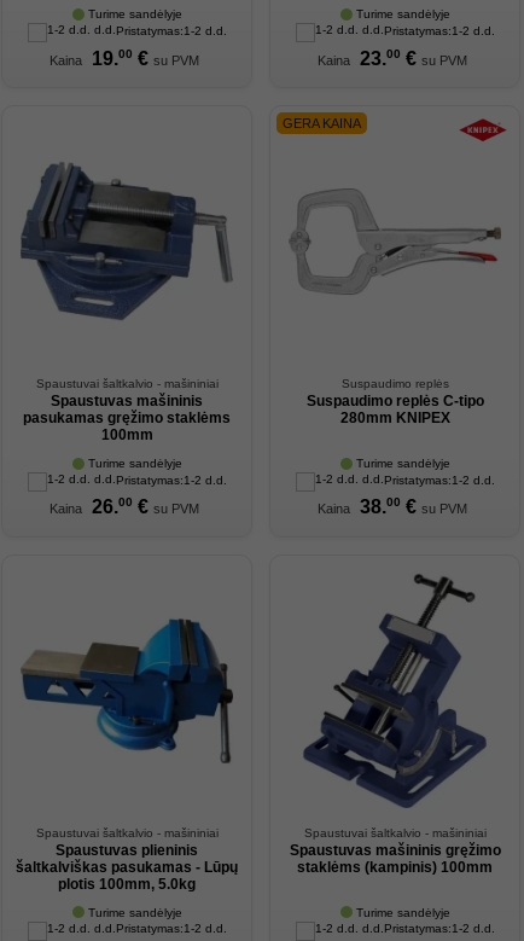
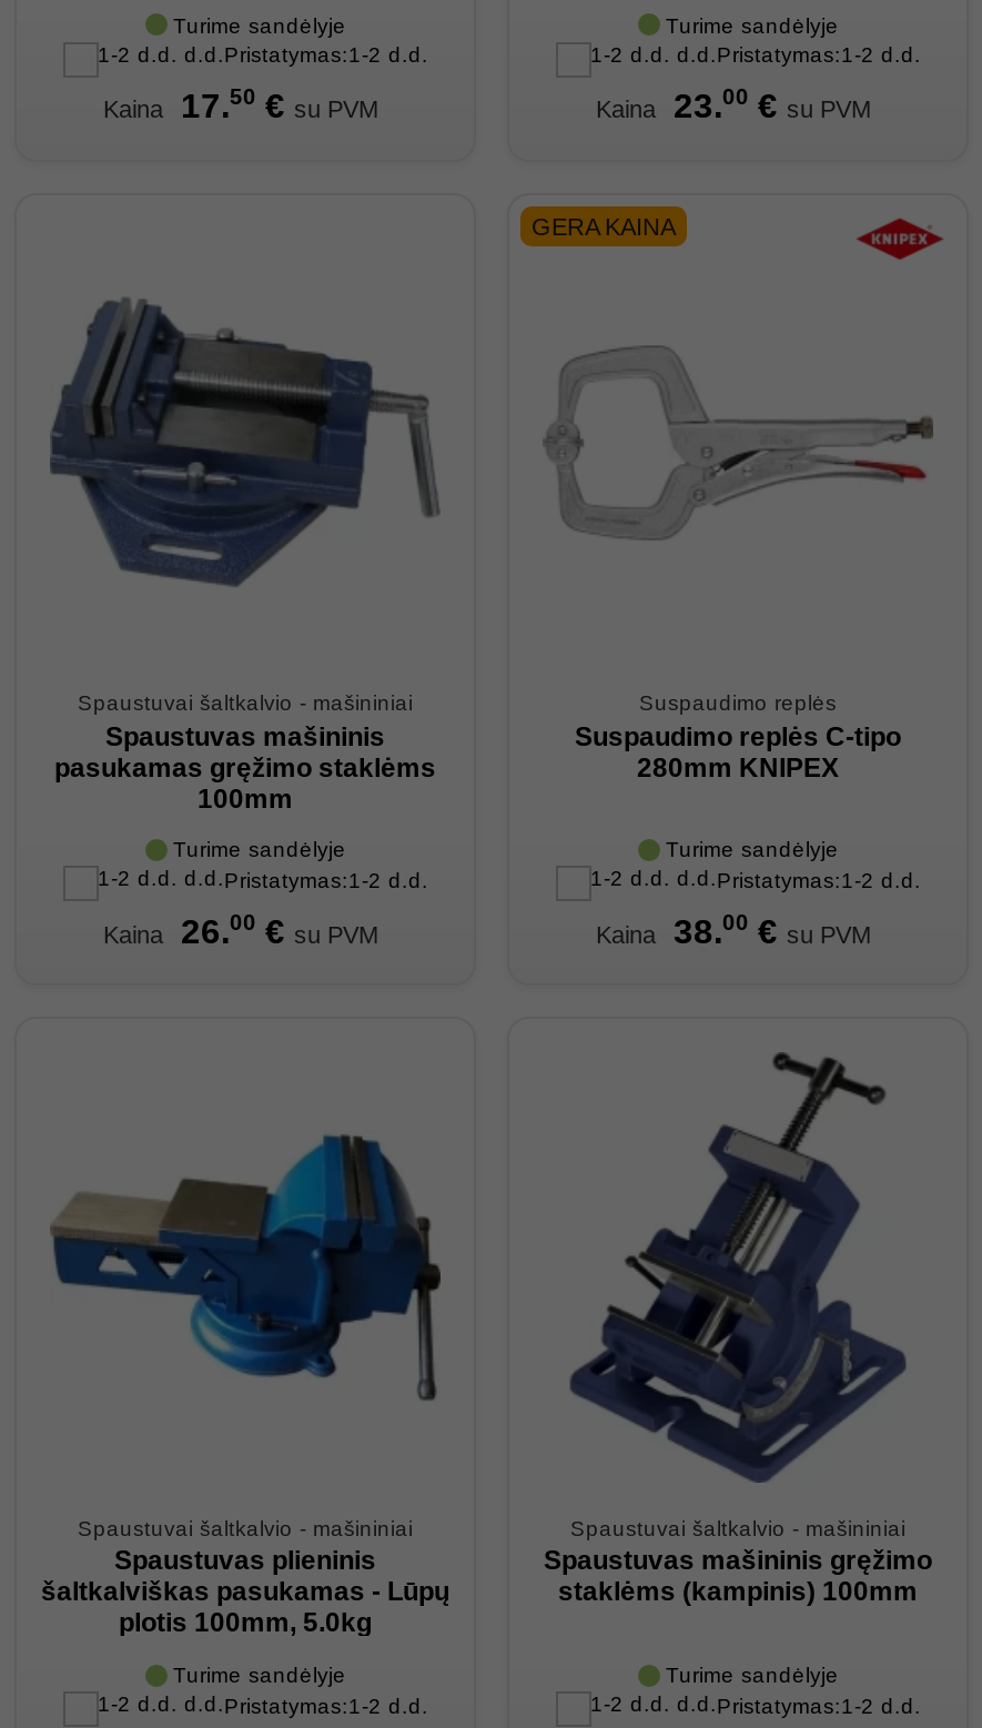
- Kaina 19.00 €su PVM
+ Kaina 17.50 €su PVM
